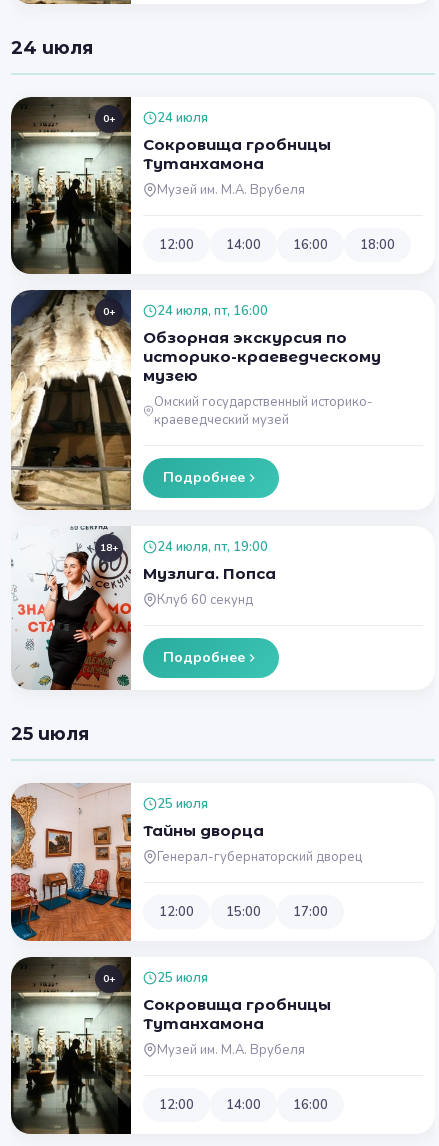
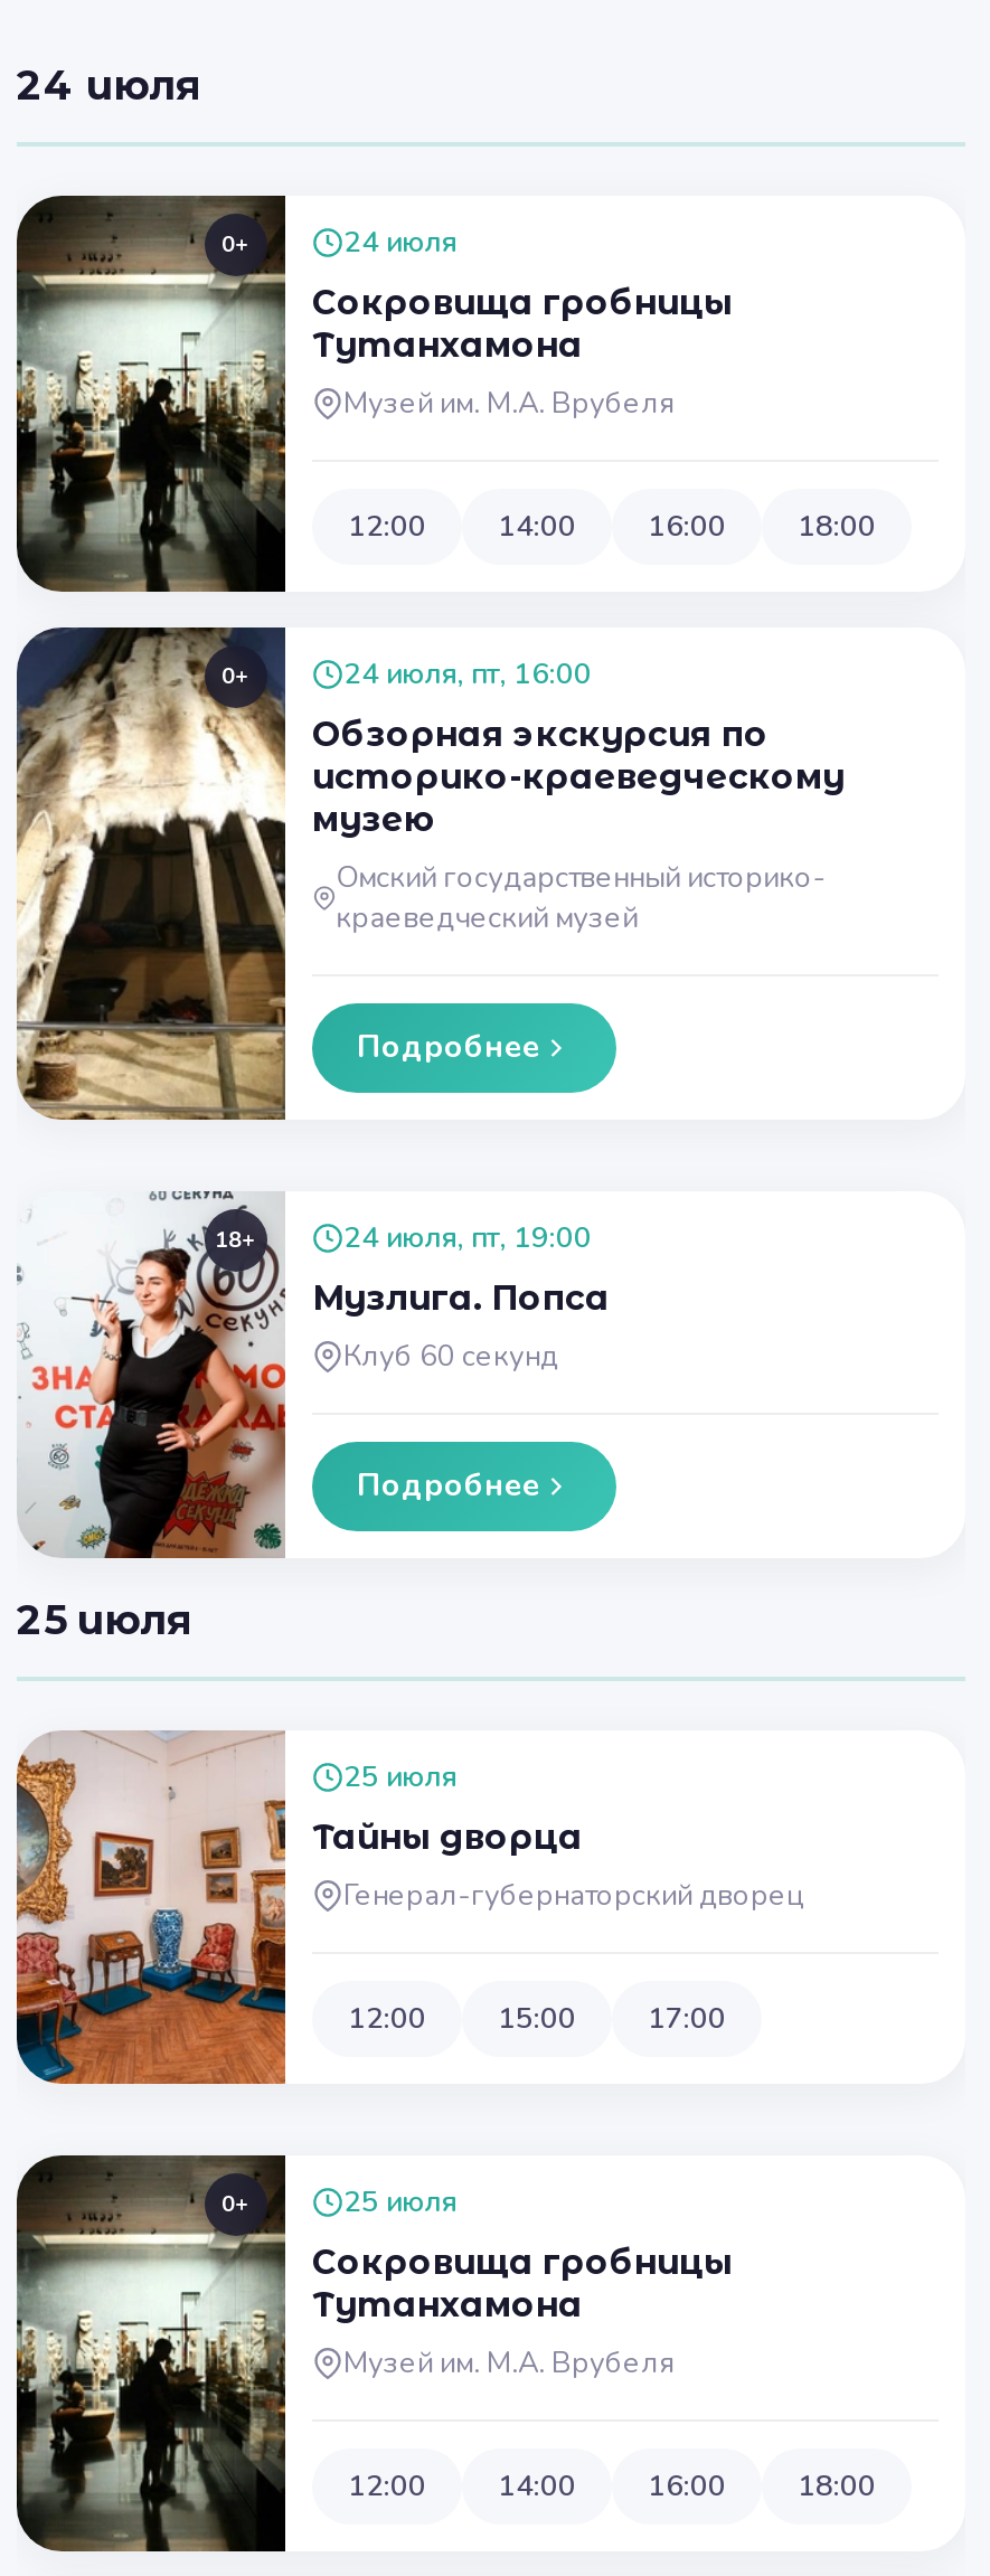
+ 18:00
